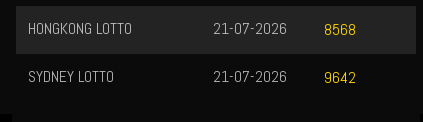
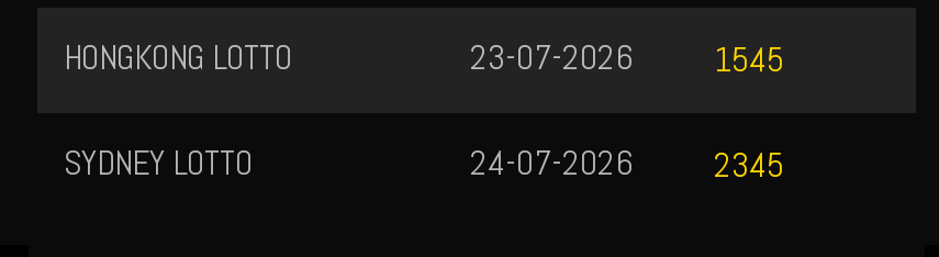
- 21-07-2026
+ 23-07-2026

- 8568
+ 1545

- 21-07-2026
+ 24-07-2026

- 9642
+ 2345
